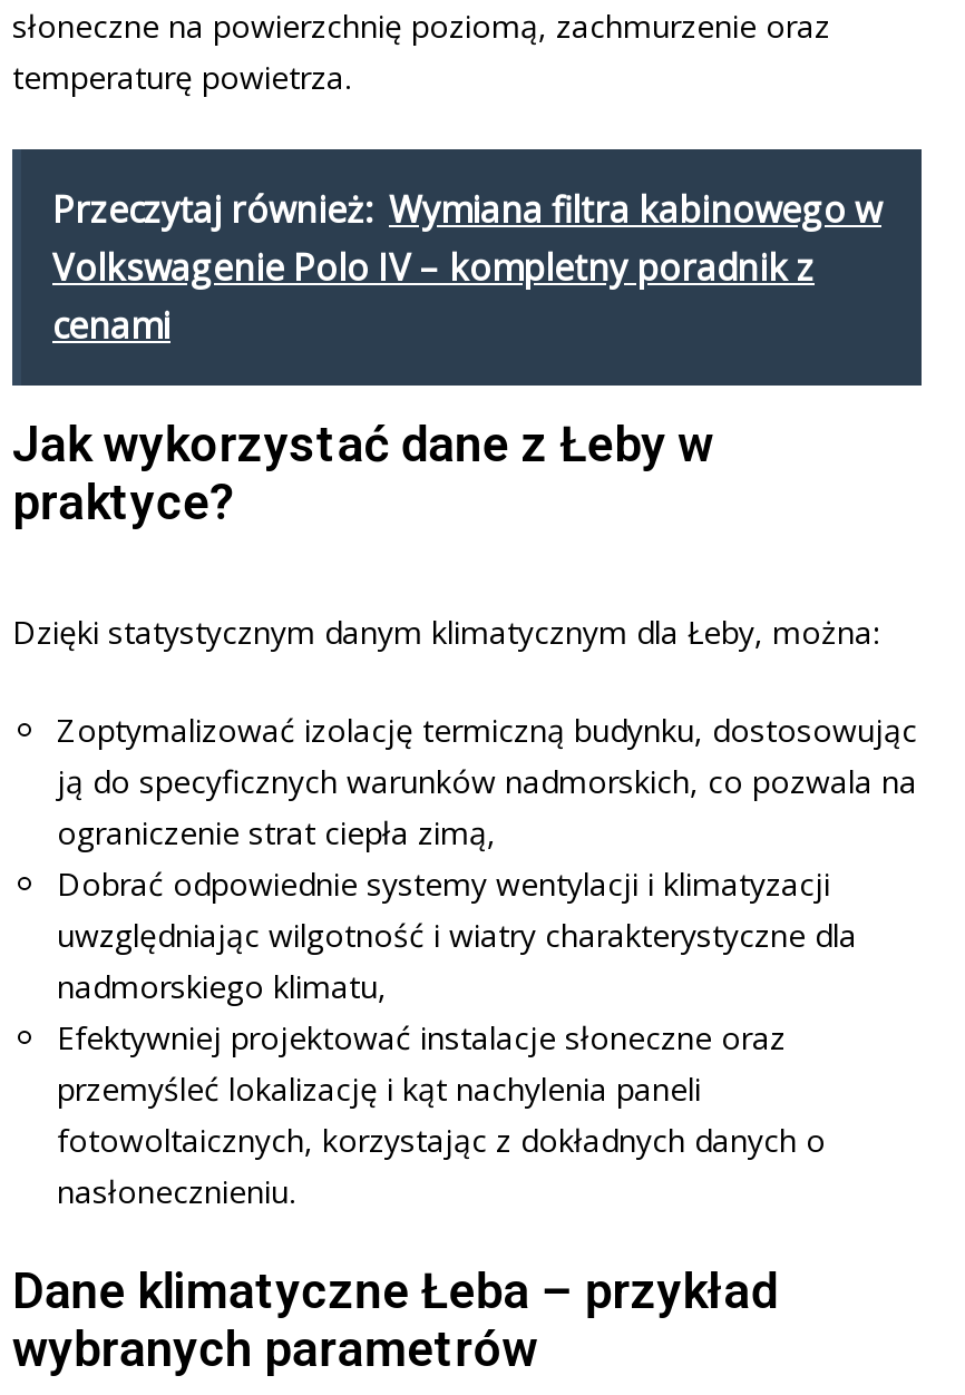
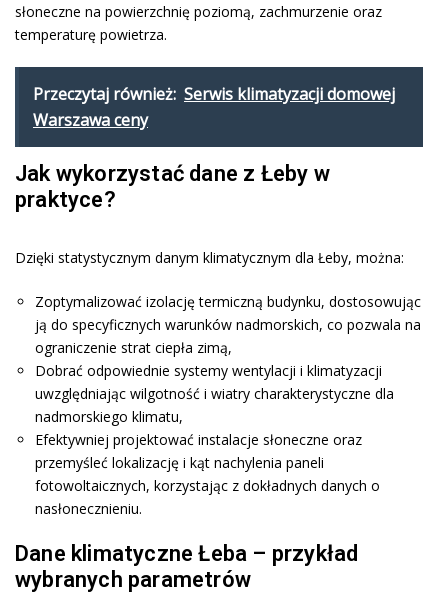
- Przeczytaj również: Wymiana filtra kabinowego w
- Volkswagenie Polo IV – kompletny poradnik z
- cenami
+ Przeczytaj również: Serwis klimatyzacji domowej
+ Warszawa ceny
